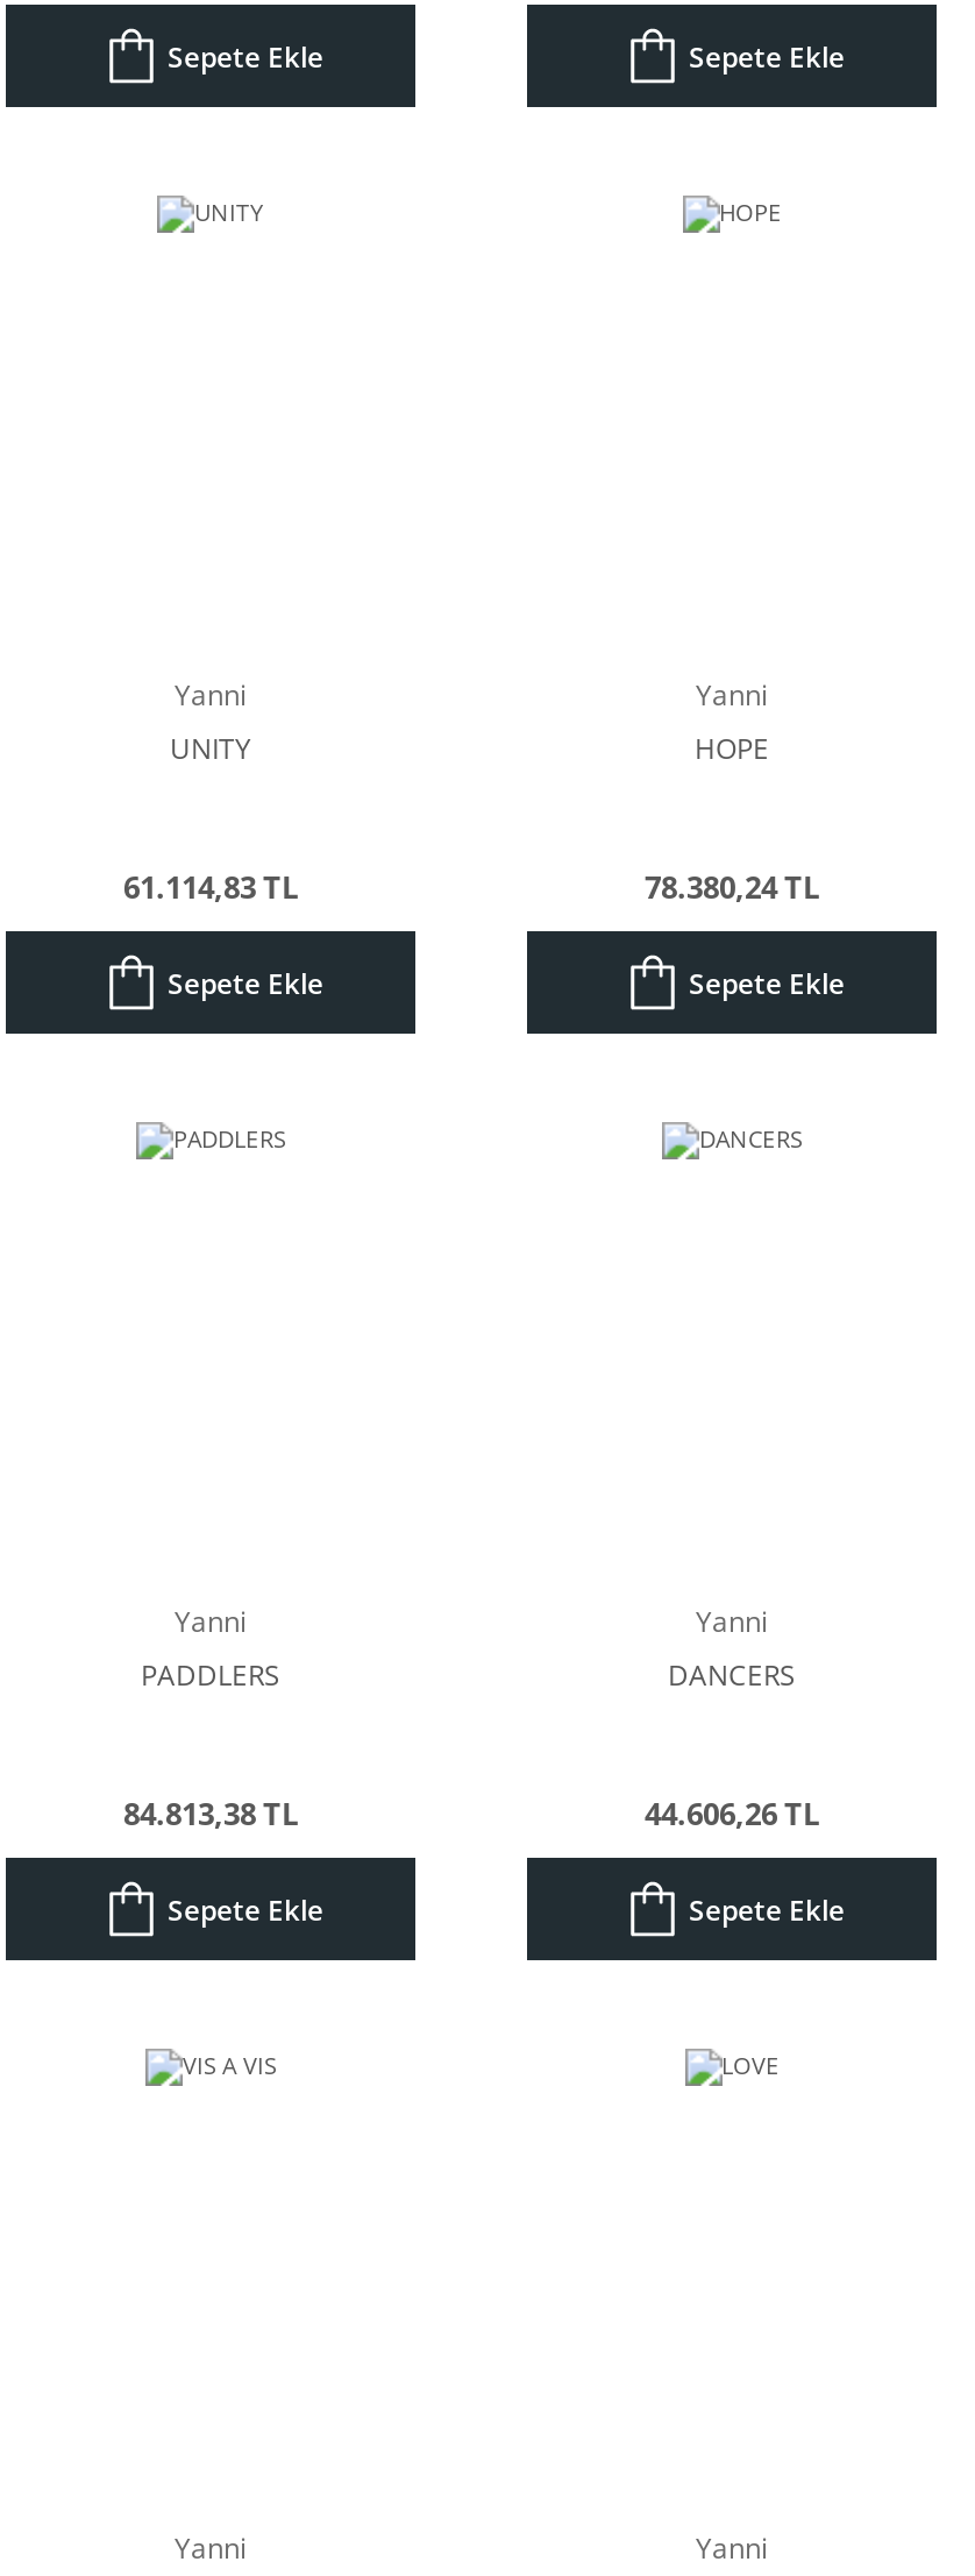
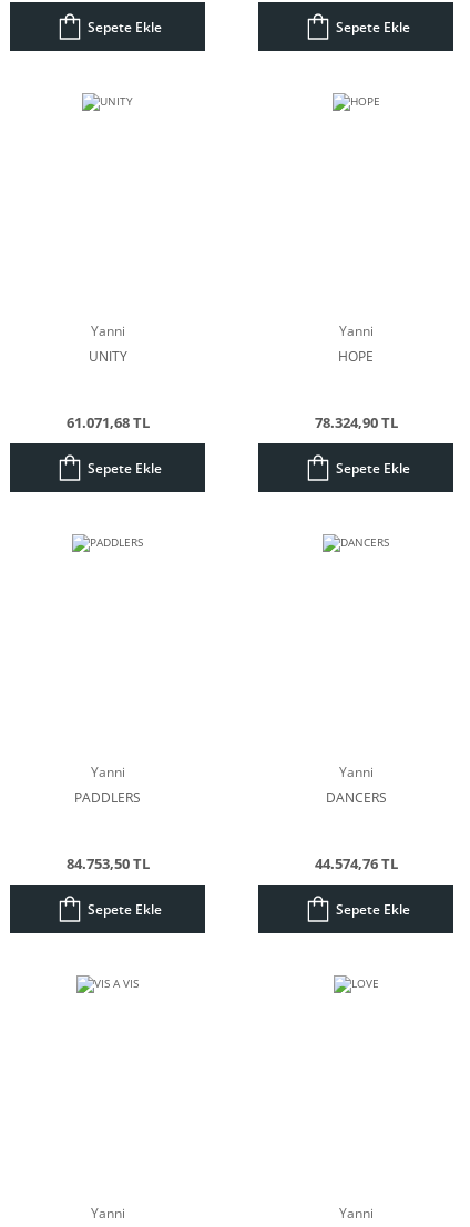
- 61.114,83 TL
+ 61.071,68 TL

- 78.380,24 TL
+ 78.324,90 TL

- 84.813,38 TL
+ 84.753,50 TL

- 44.606,26 TL
+ 44.574,76 TL
